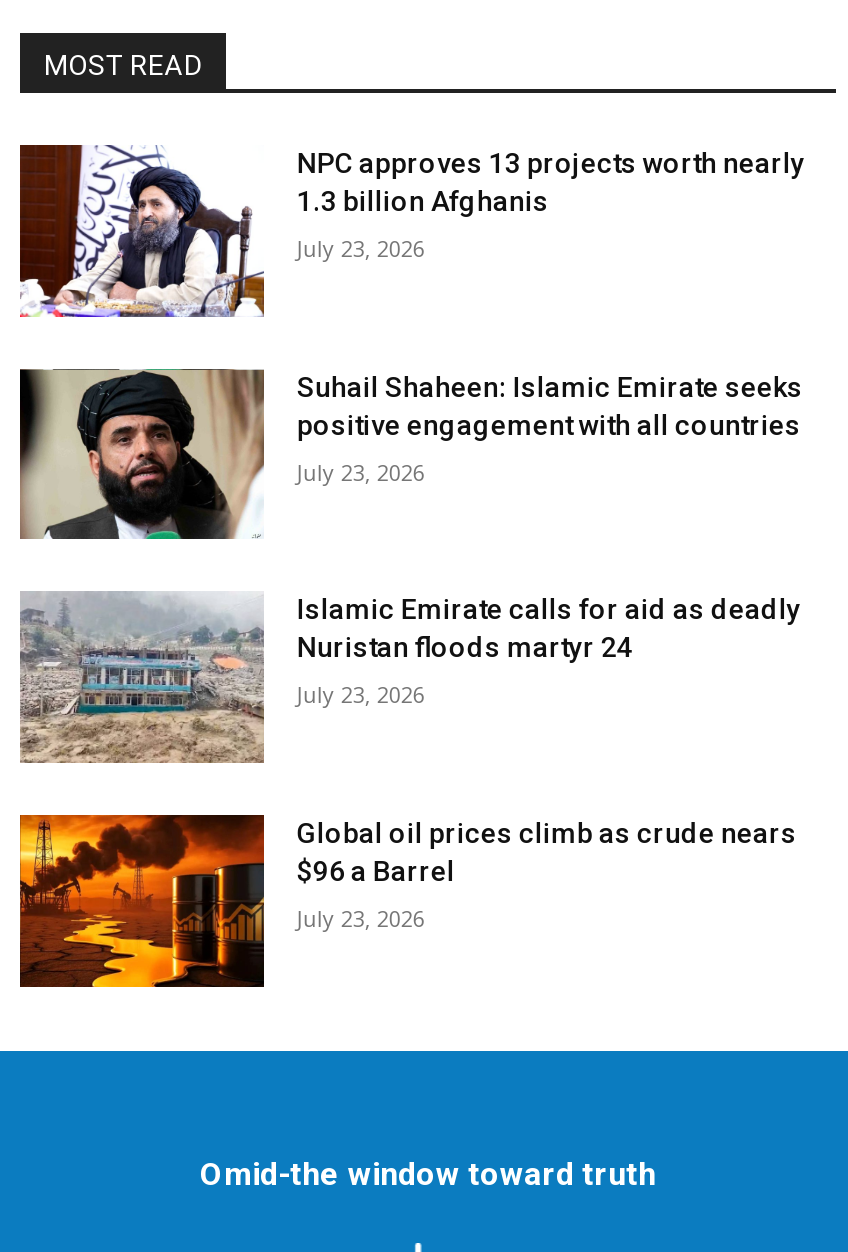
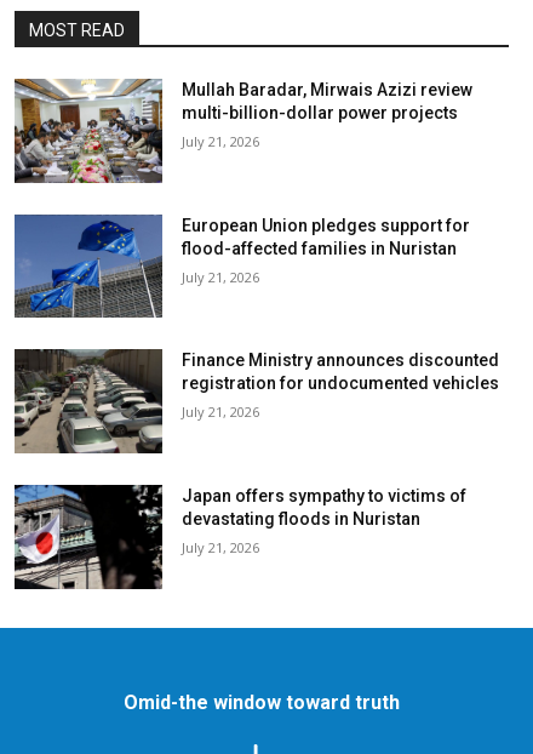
- [image]
- NPC approves 13 projects worth nearly
- 1.3 billion Afghanis
+ [image]
+ Mullah Baradar, Mirwais Azizi review
+ multi-billion-dollar power projects

- July 23, 2026
+ July 21, 2026

- [image]
- Suhail Shaheen: Islamic Emirate seeks
- positive engagement with all countries
+ [image]
+ European Union pledges support for
+ flood-affected families in Nuristan

- July 23, 2026
+ July 21, 2026

- [image]
- Islamic Emirate calls for aid as deadly
- Nuristan floods martyr 24
+ [image]
+ Finance Ministry announces discounted
+ registration for undocumented vehicles

- July 23, 2026
+ July 21, 2026

- [image]
- Global oil prices climb as crude nears
- $96 a Barrel
+ [image]
+ Japan offers sympathy to victims of
+ devastating floods in Nuristan

- July 23, 2026
+ July 21, 2026
